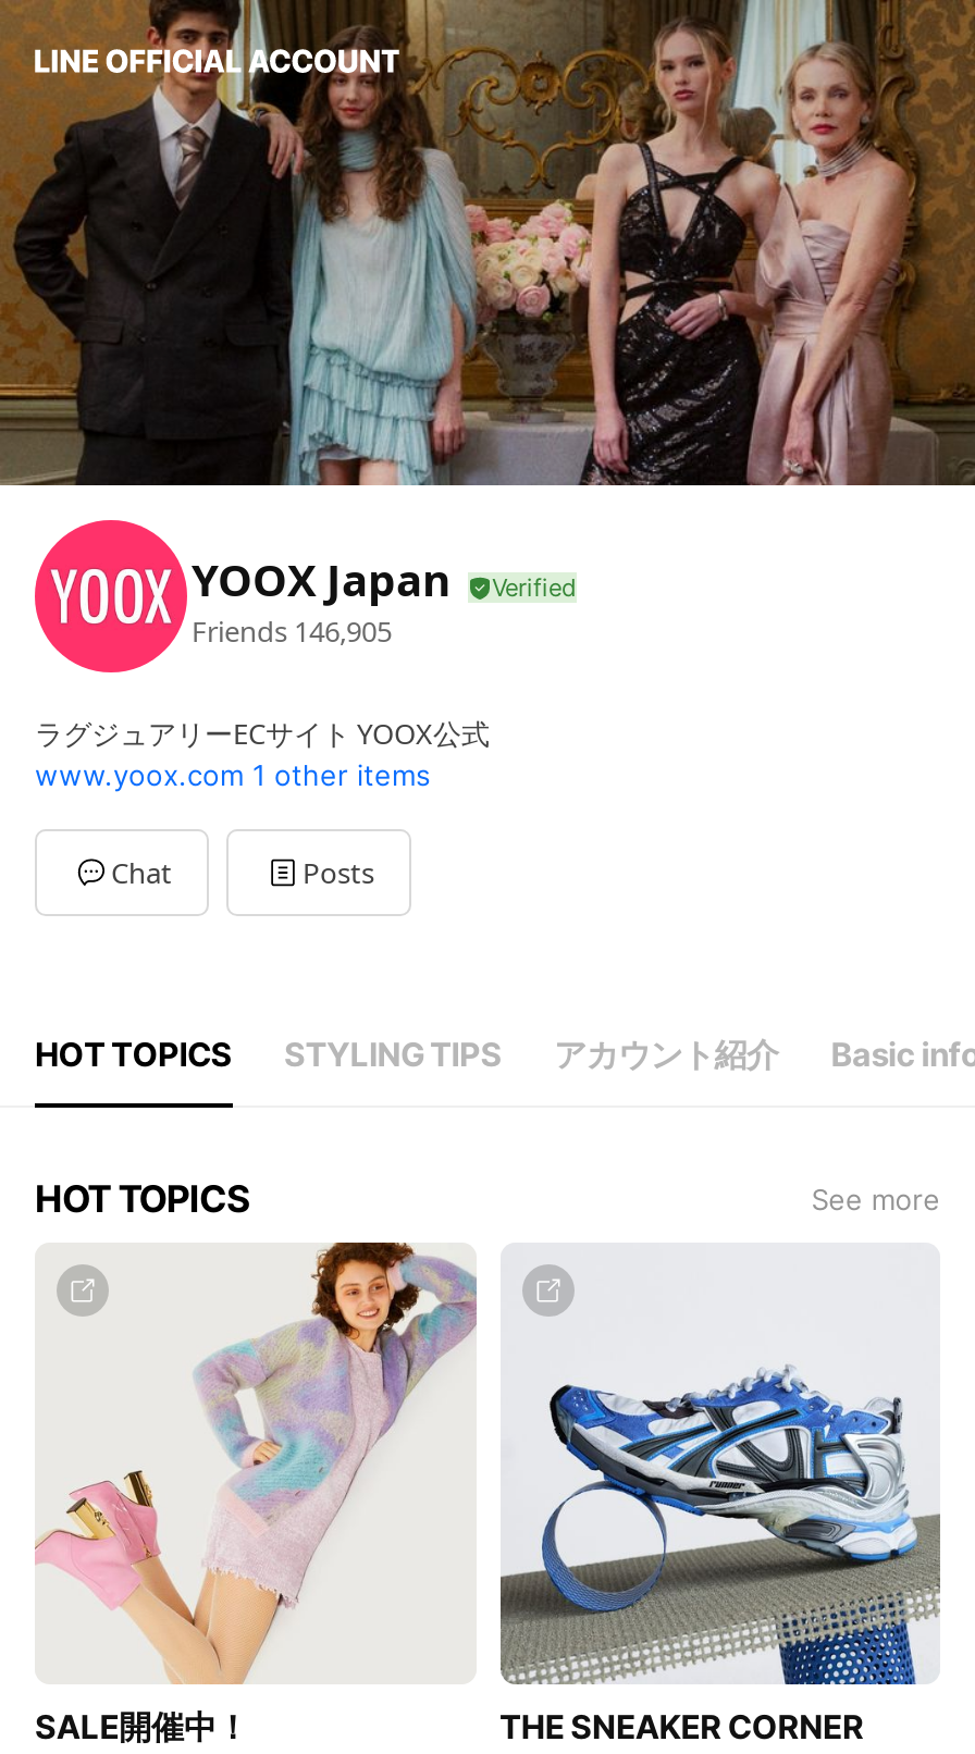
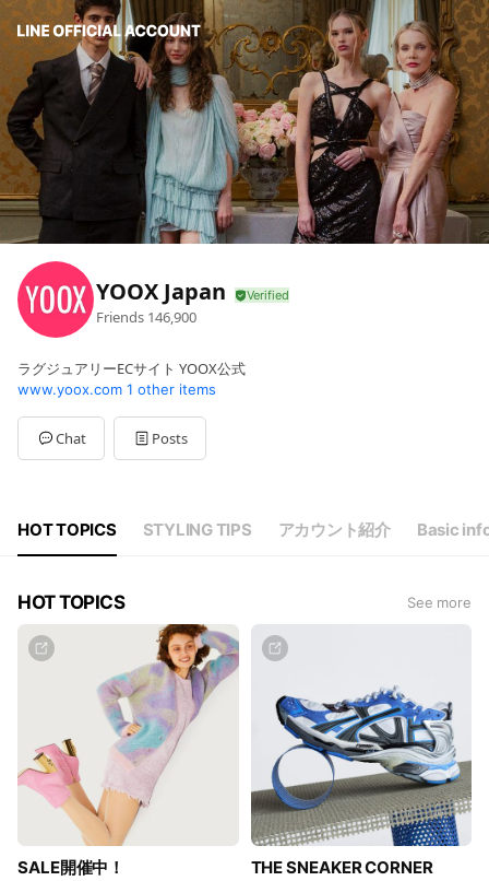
- Friends 146,905
+ Friends 146,900
